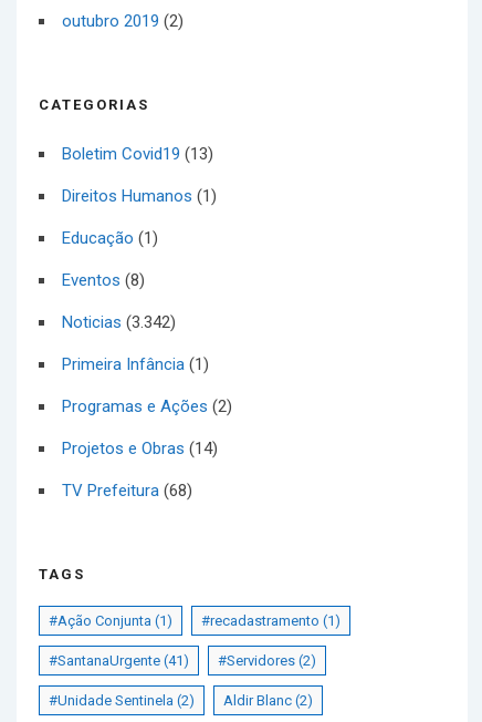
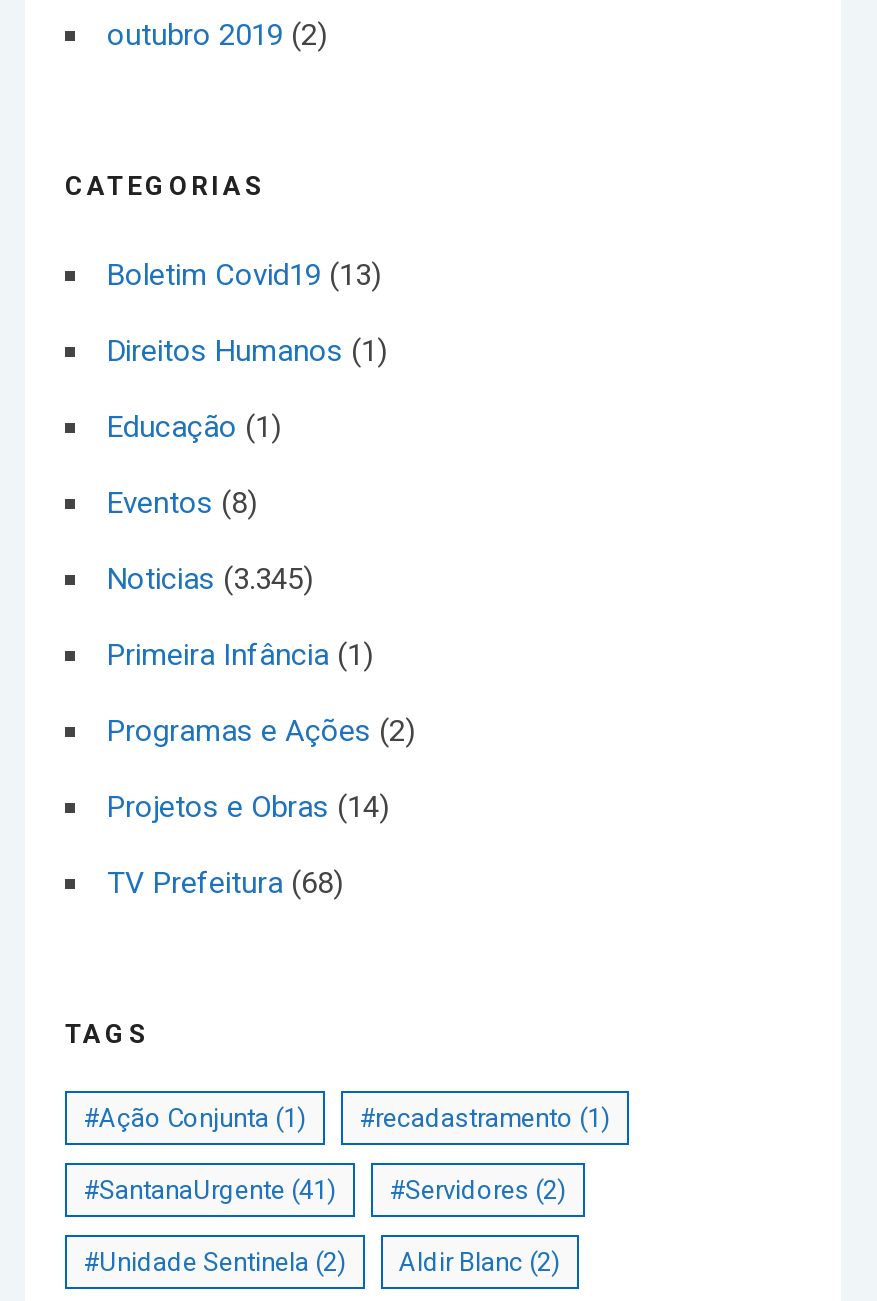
- Noticias (3.342)
+ Noticias (3.345)
